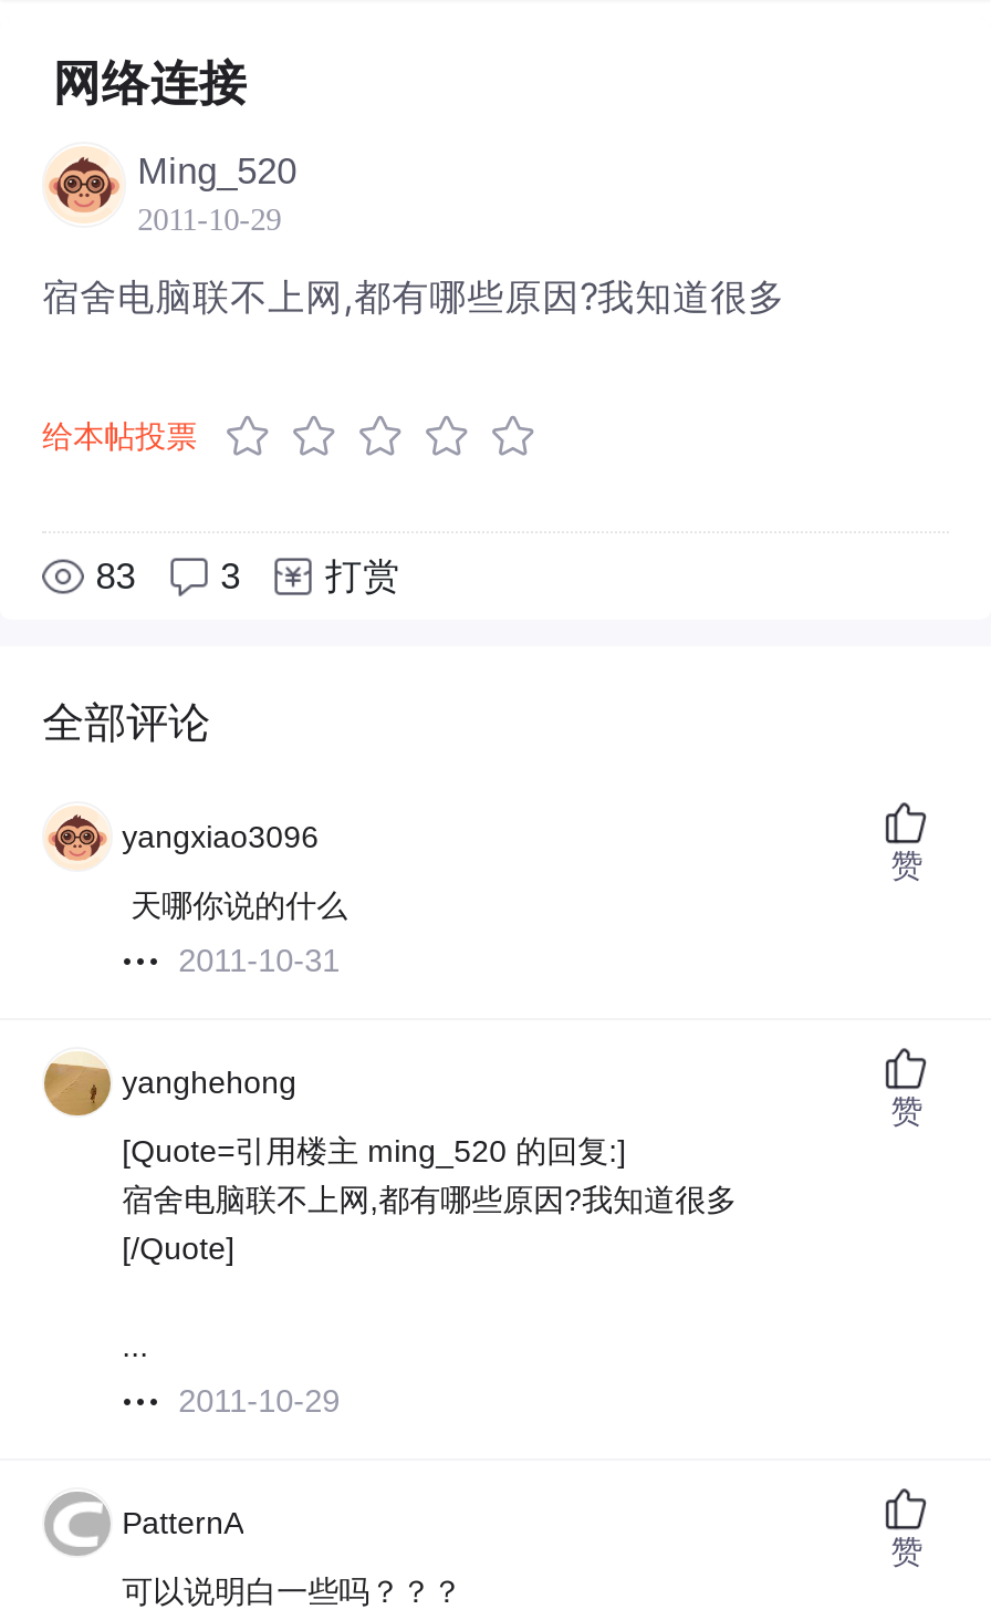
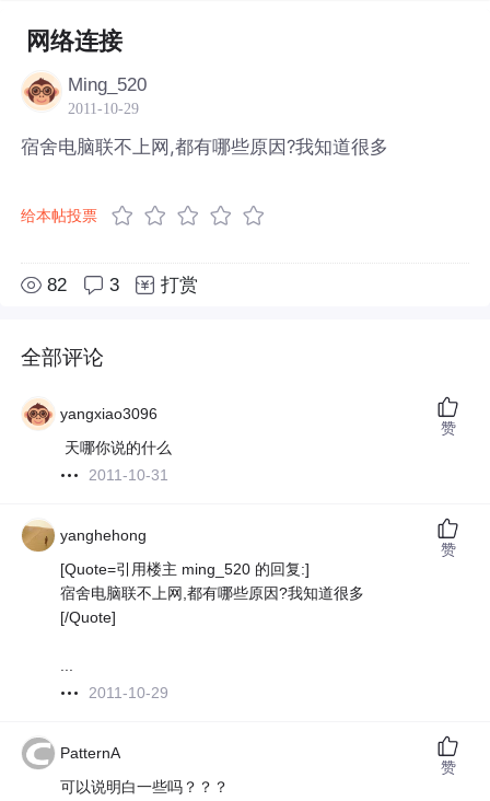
- 83
+ 82
